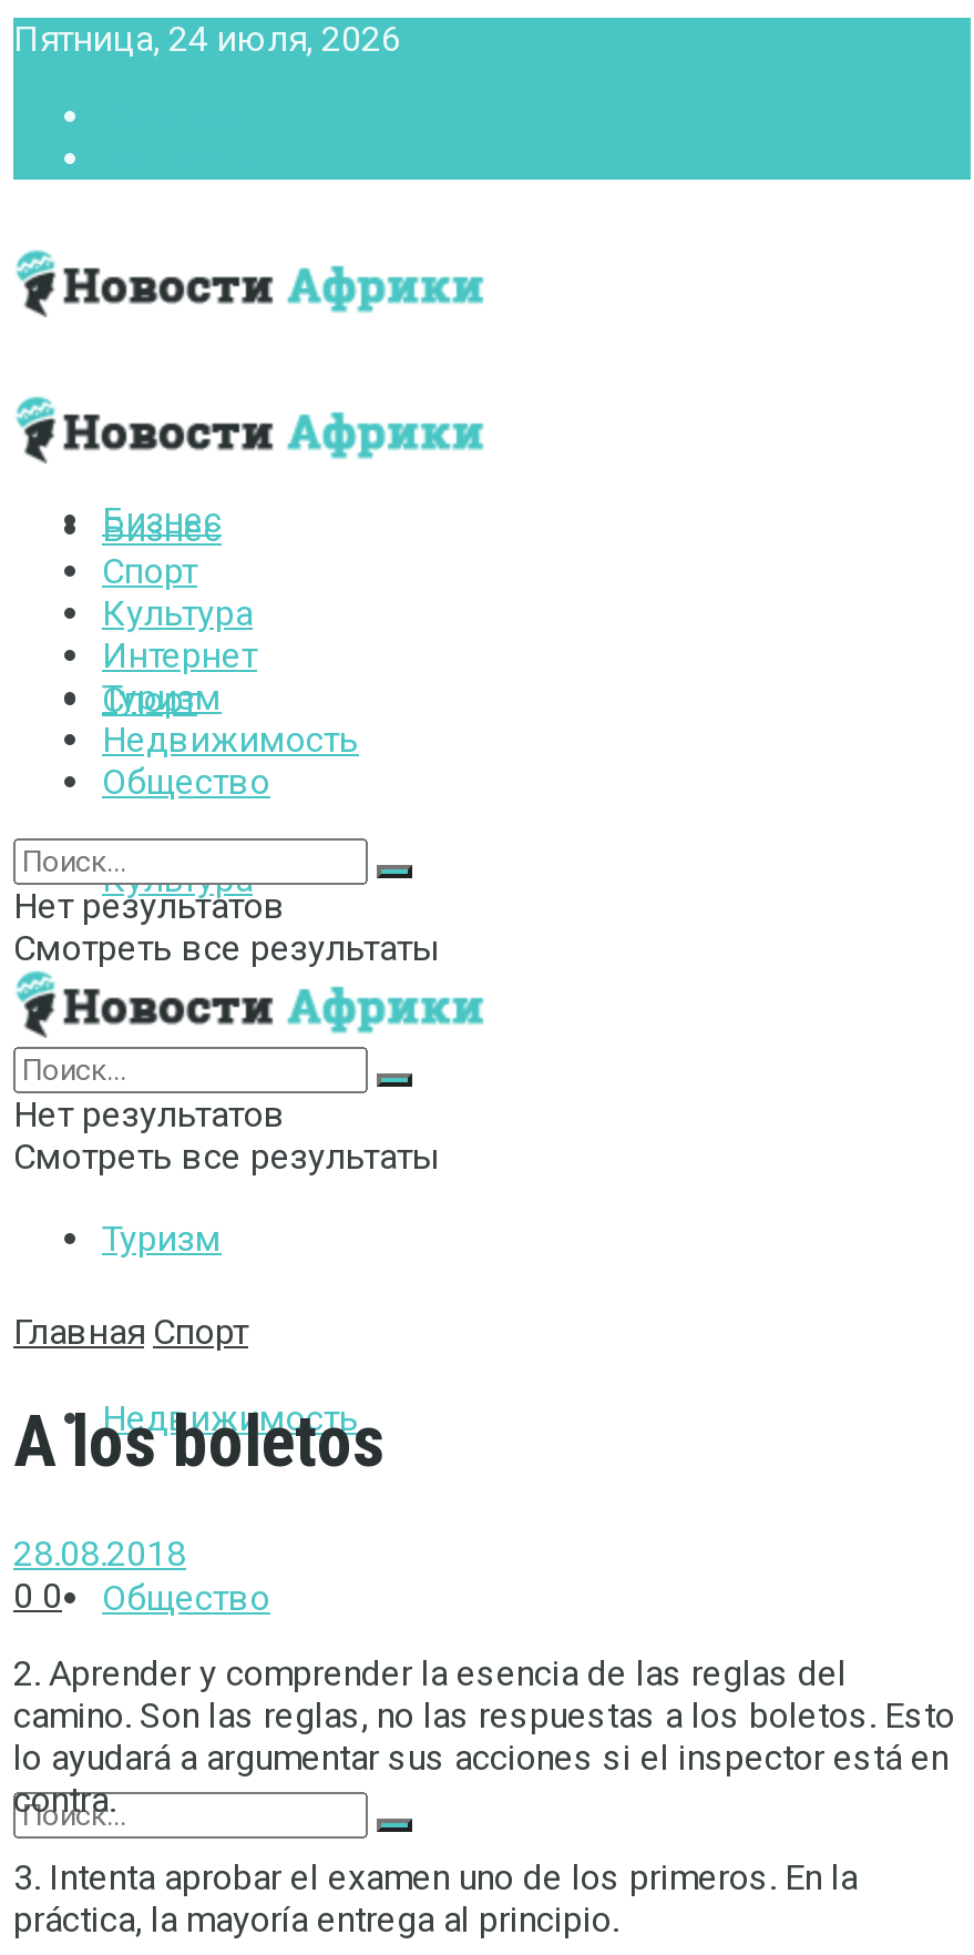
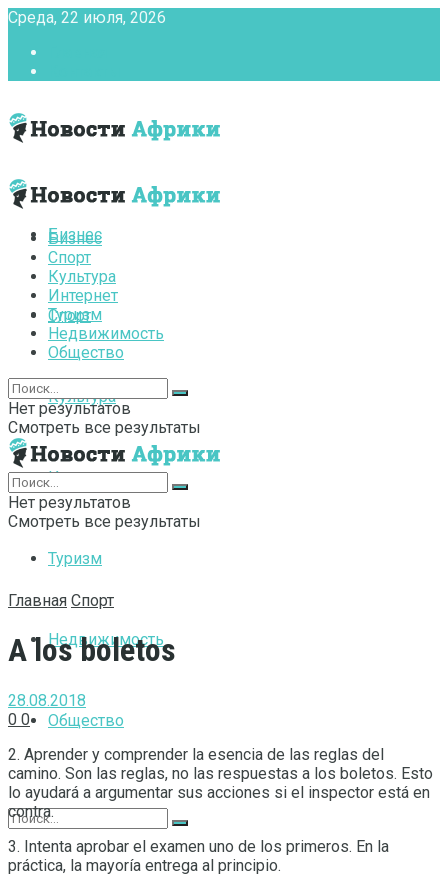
- Пятница, 24 июля, 2026
+ Среда, 22 июля, 2026
